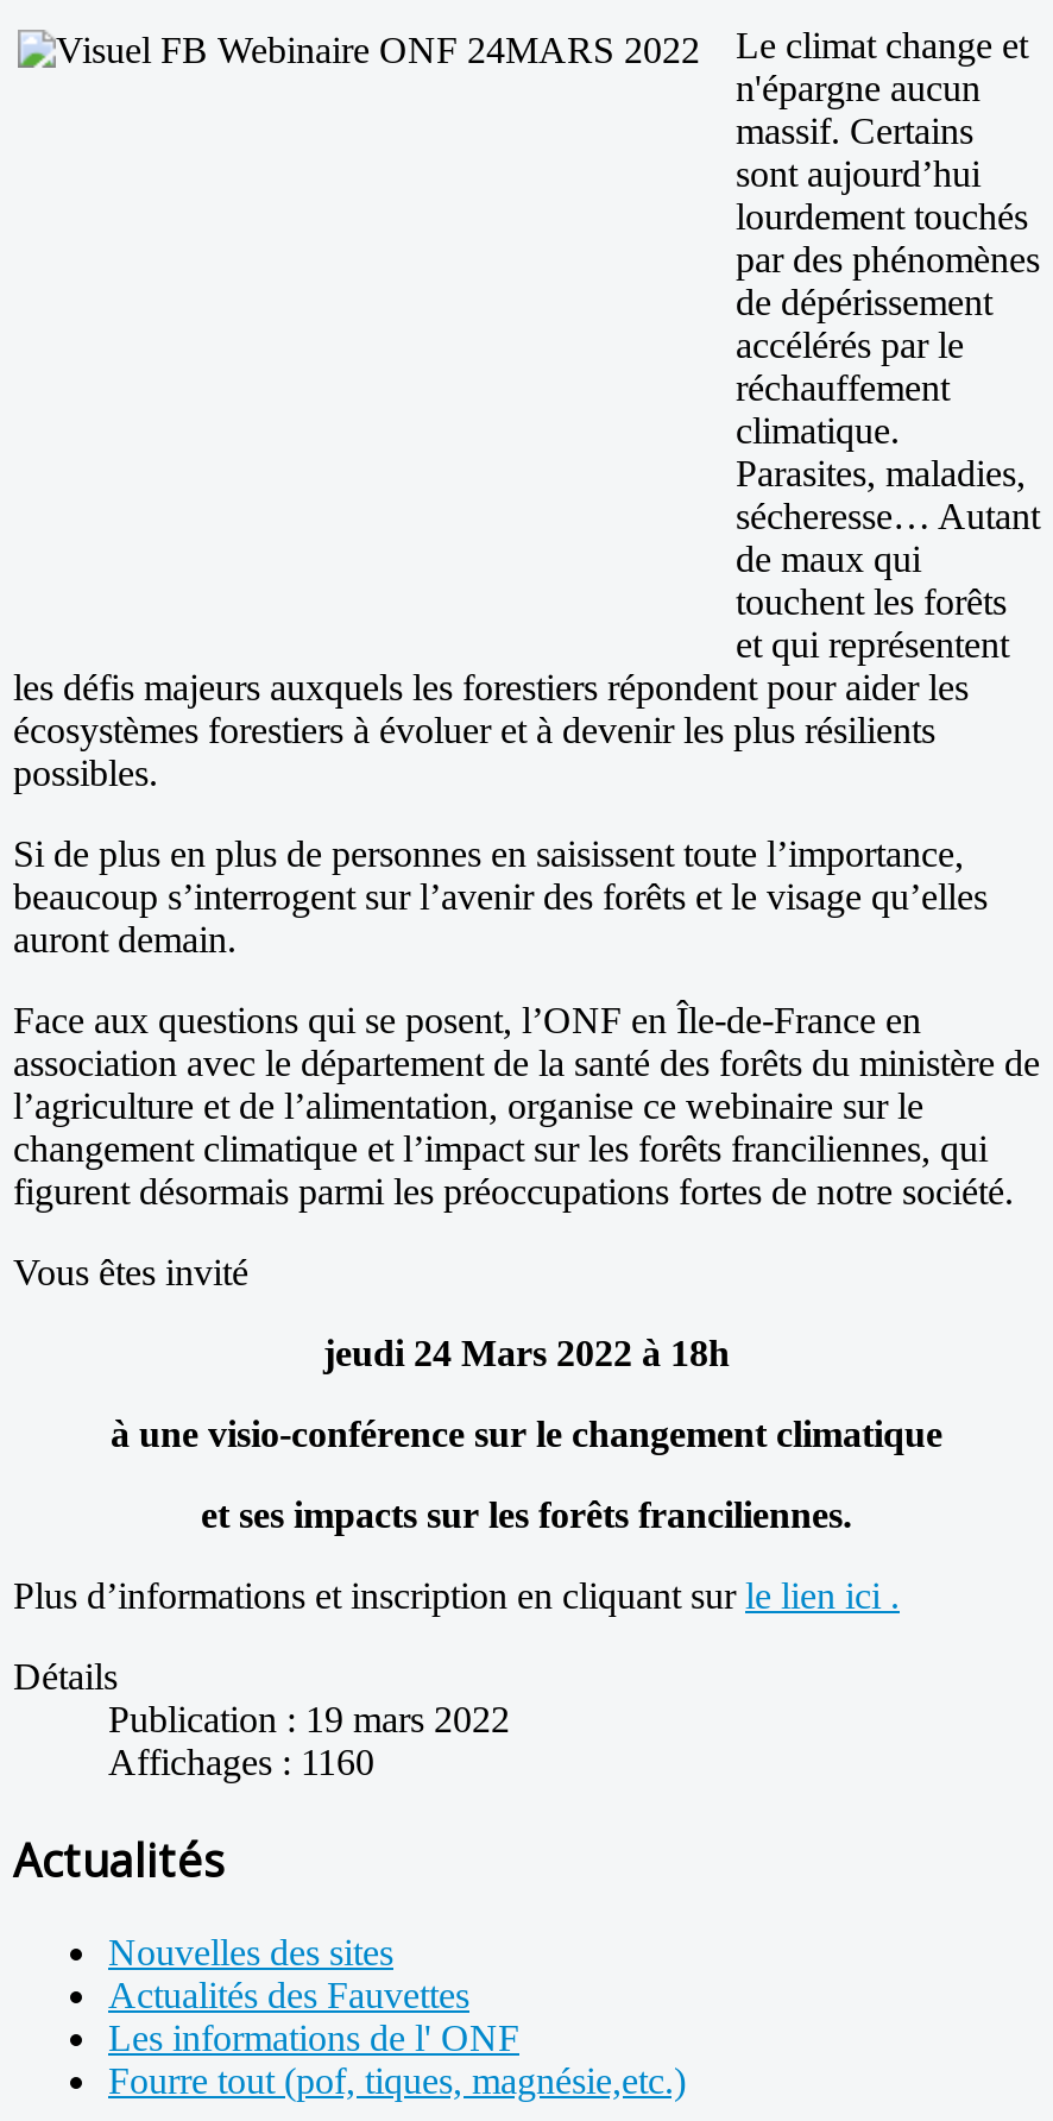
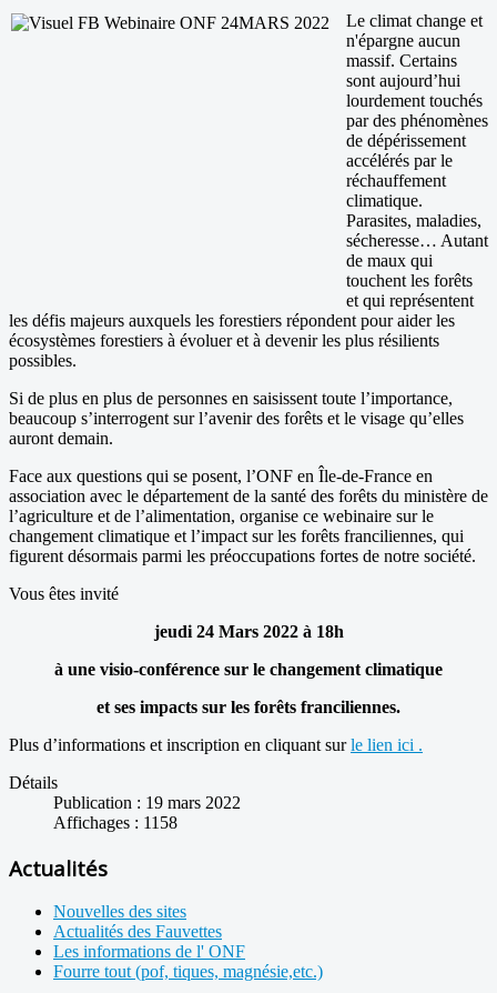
- Affichages : 1160
+ Affichages : 1158
